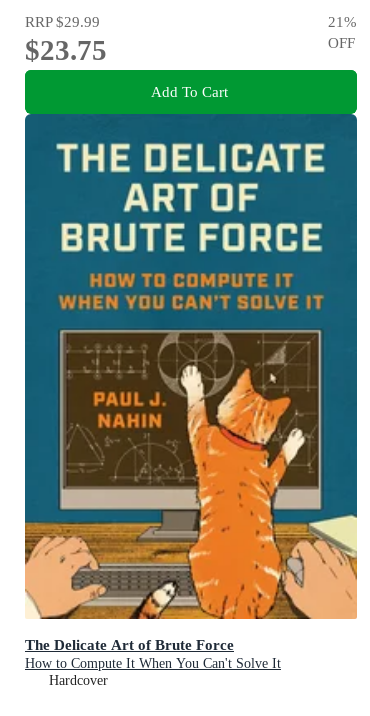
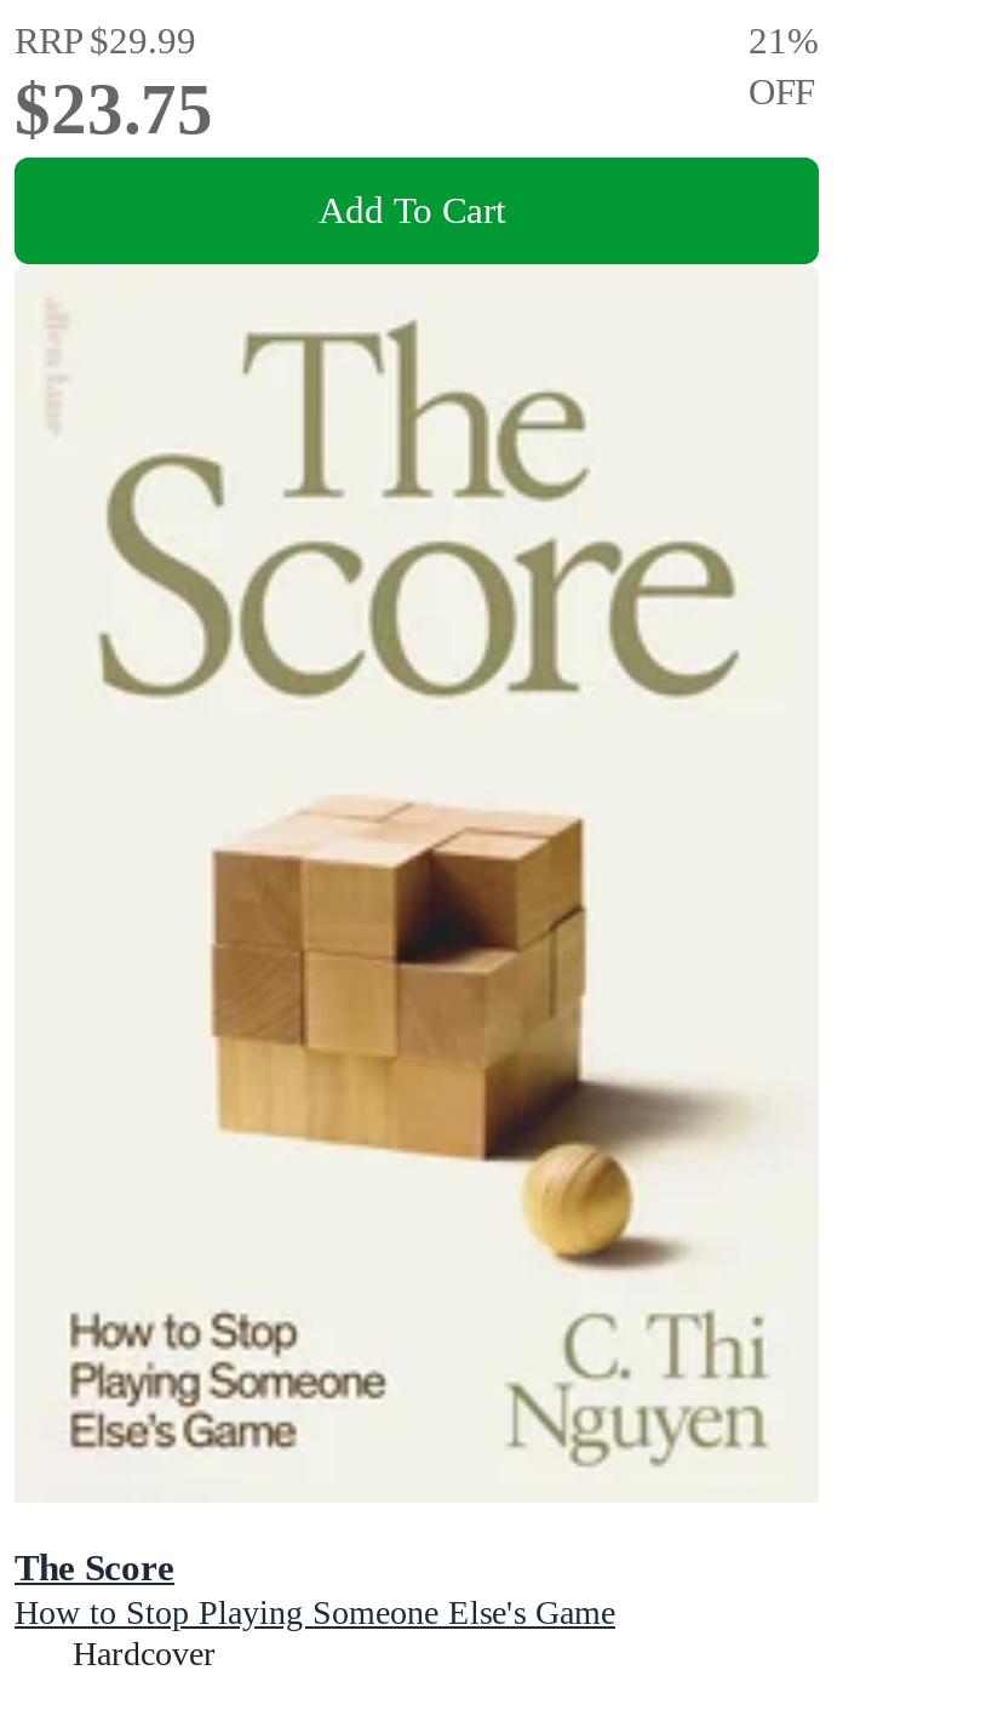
- [image]
- The Delicate Art of Brute Force
- How to Compute It When You Can't Solve It
+ [image]
+ The Score
+ How to Stop Playing Someone Else's Game
